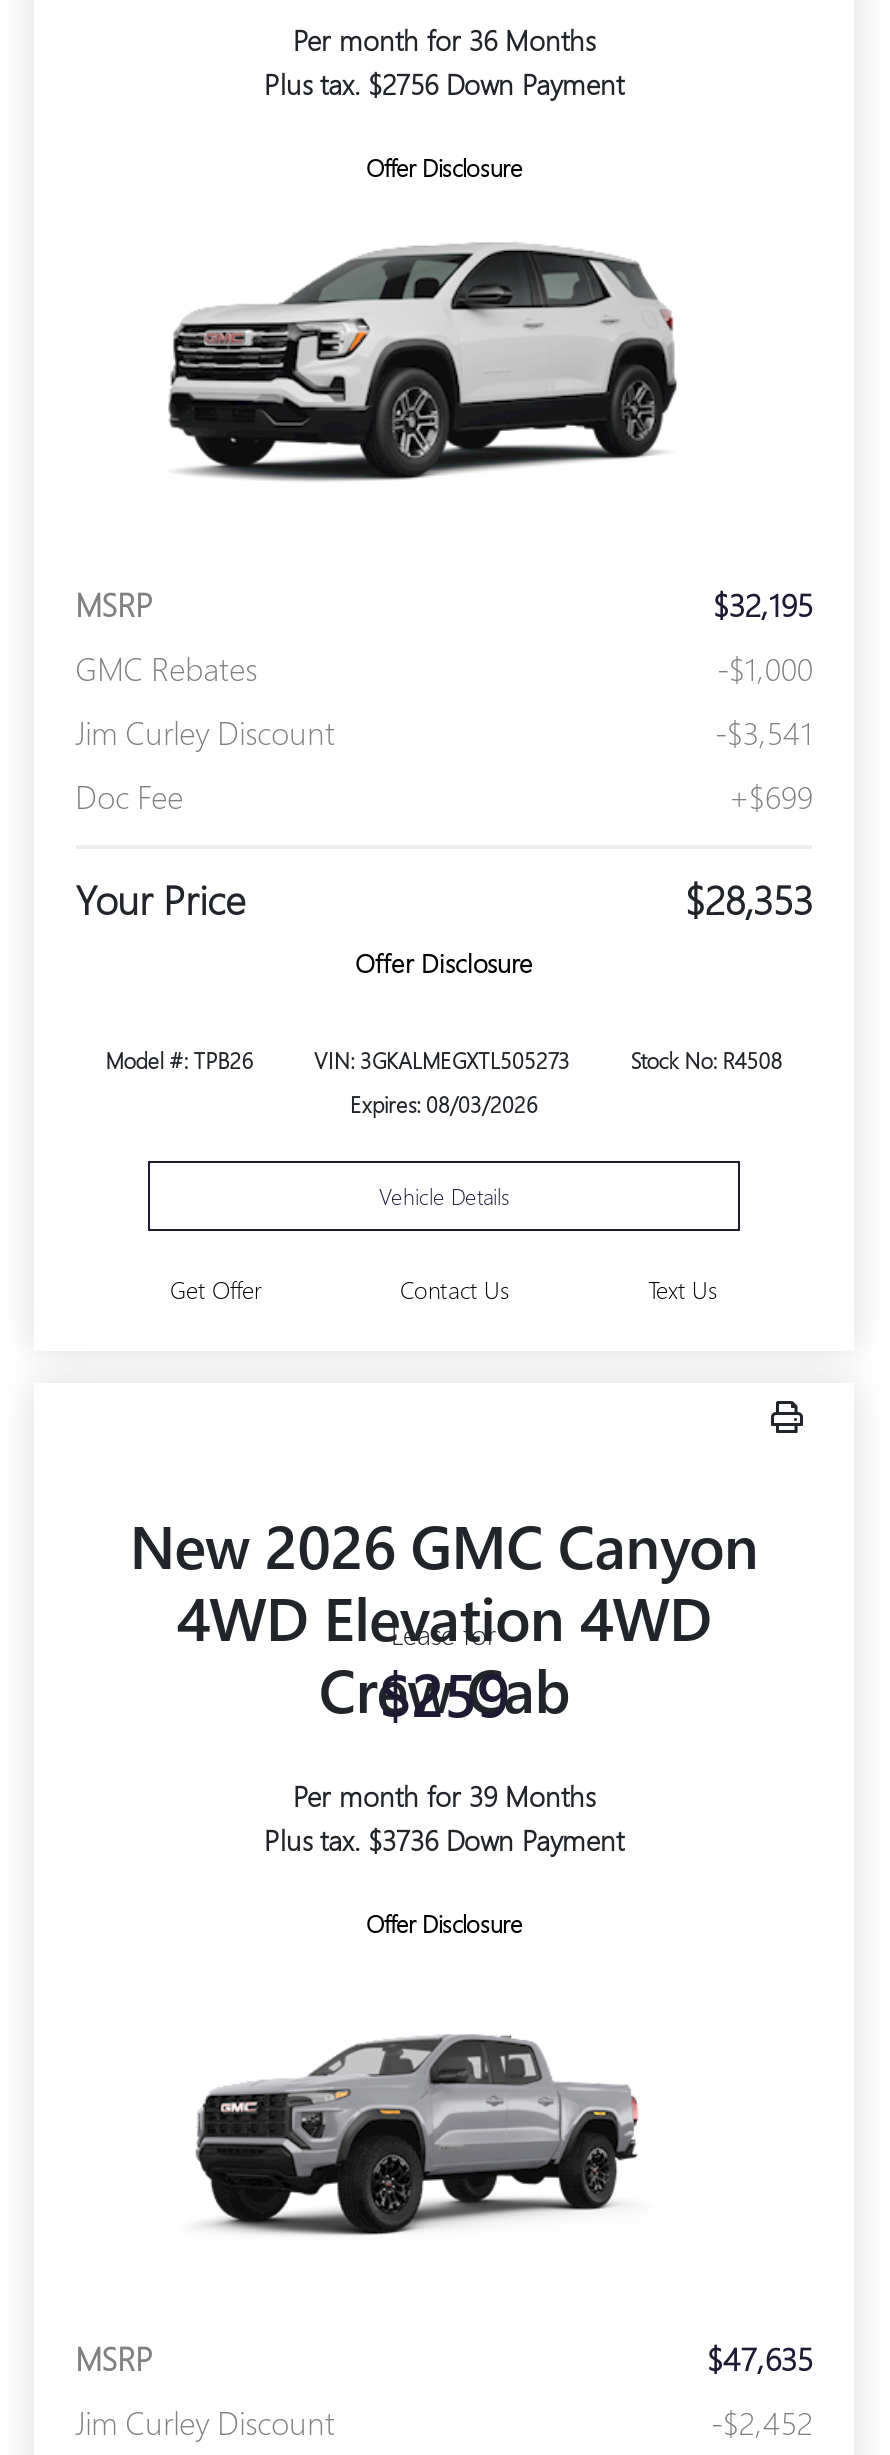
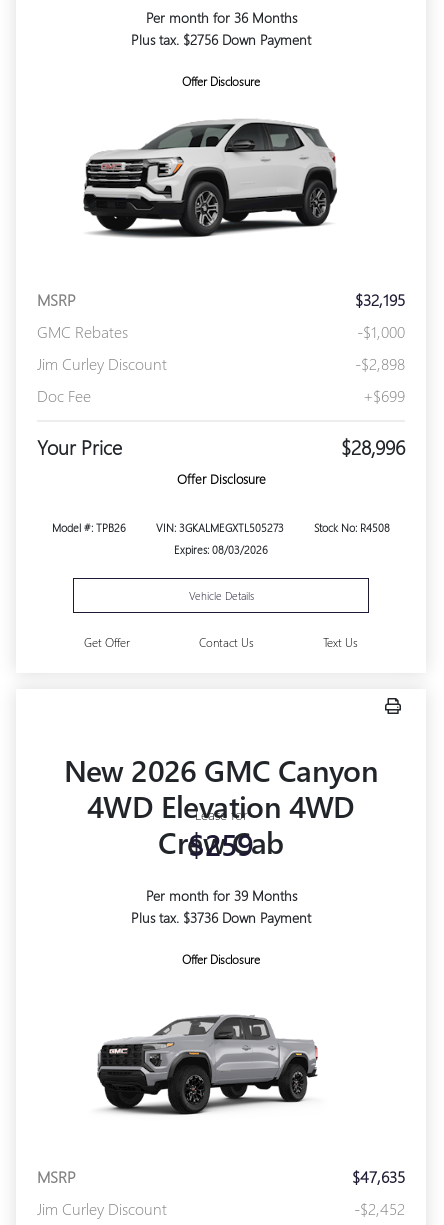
- -$3,541
+ -$2,898

- $28,353
+ $28,996
